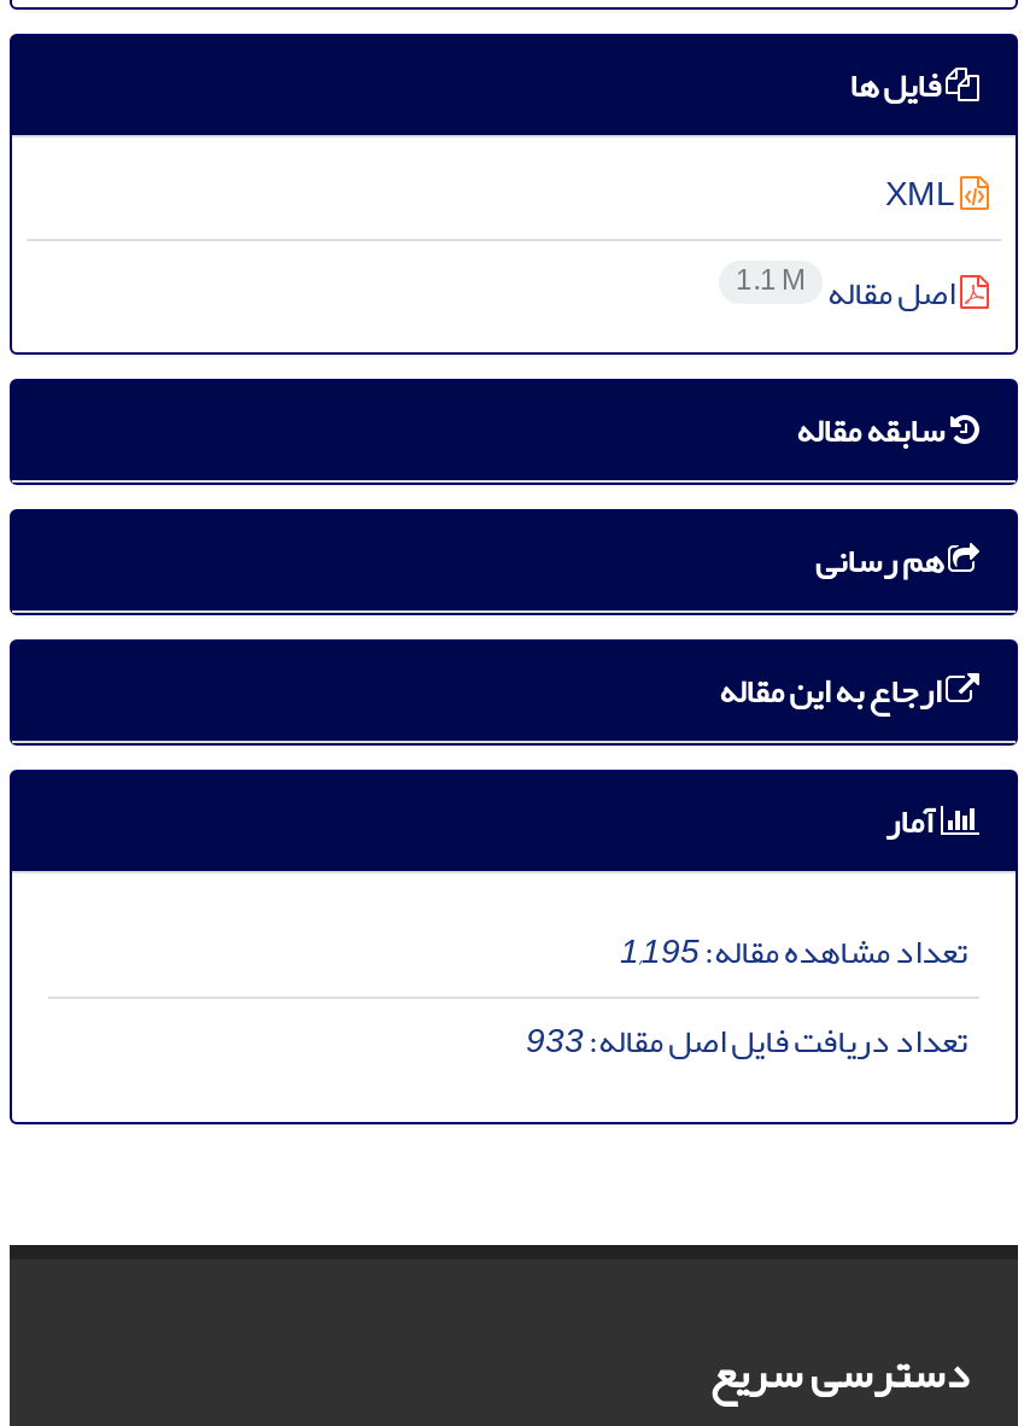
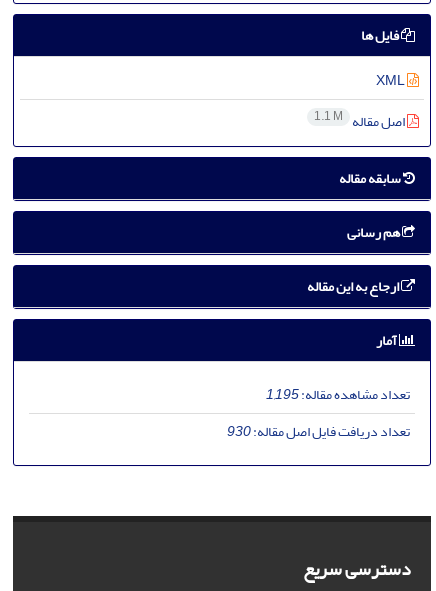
- تعداد دریافت فایل اصل مقاله:933
+ تعداد دریافت فایل اصل مقاله:930
